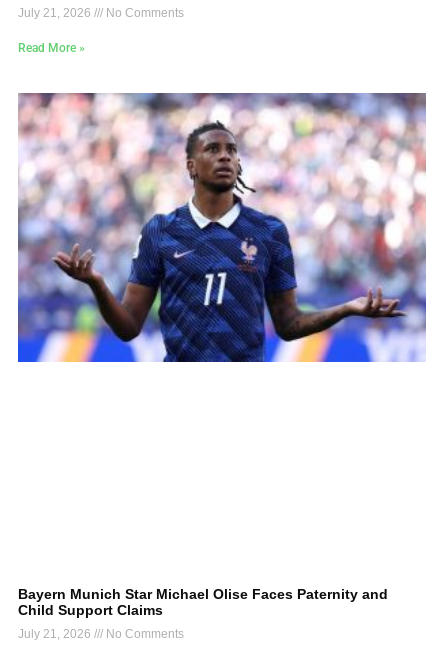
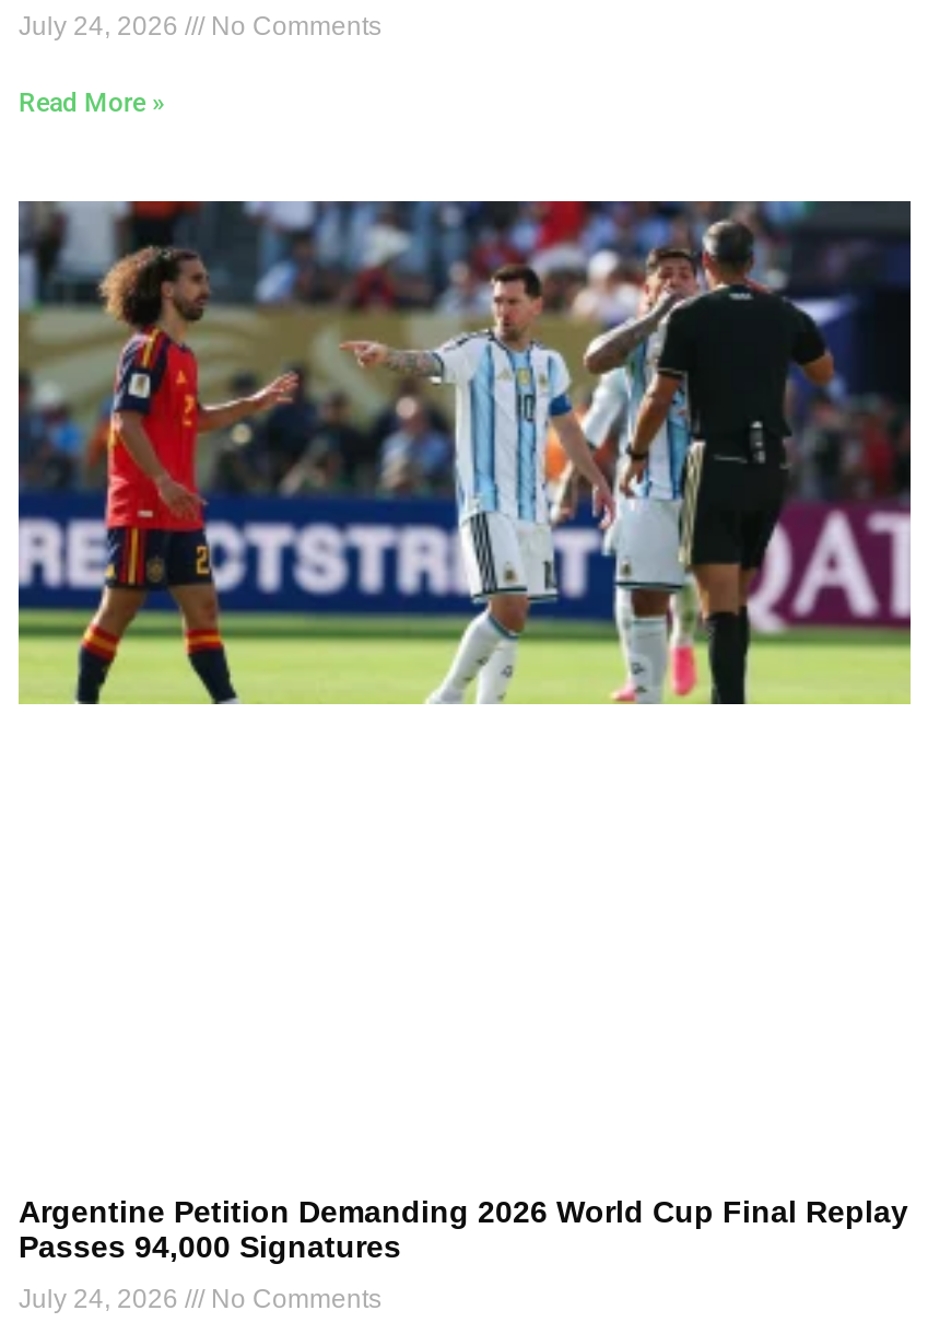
- July 21, 2026 No Comments
+ July 24, 2026 No Comments

- [image]
+ [image]

- Bayern Munich Star Michael Olise Faces Paternity and
- Child Support Claims
+ Argentine Petition Demanding 2026 World Cup Final Replay
+ Passes 94,000 Signatures

- July 21, 2026 No Comments
+ July 24, 2026 No Comments
